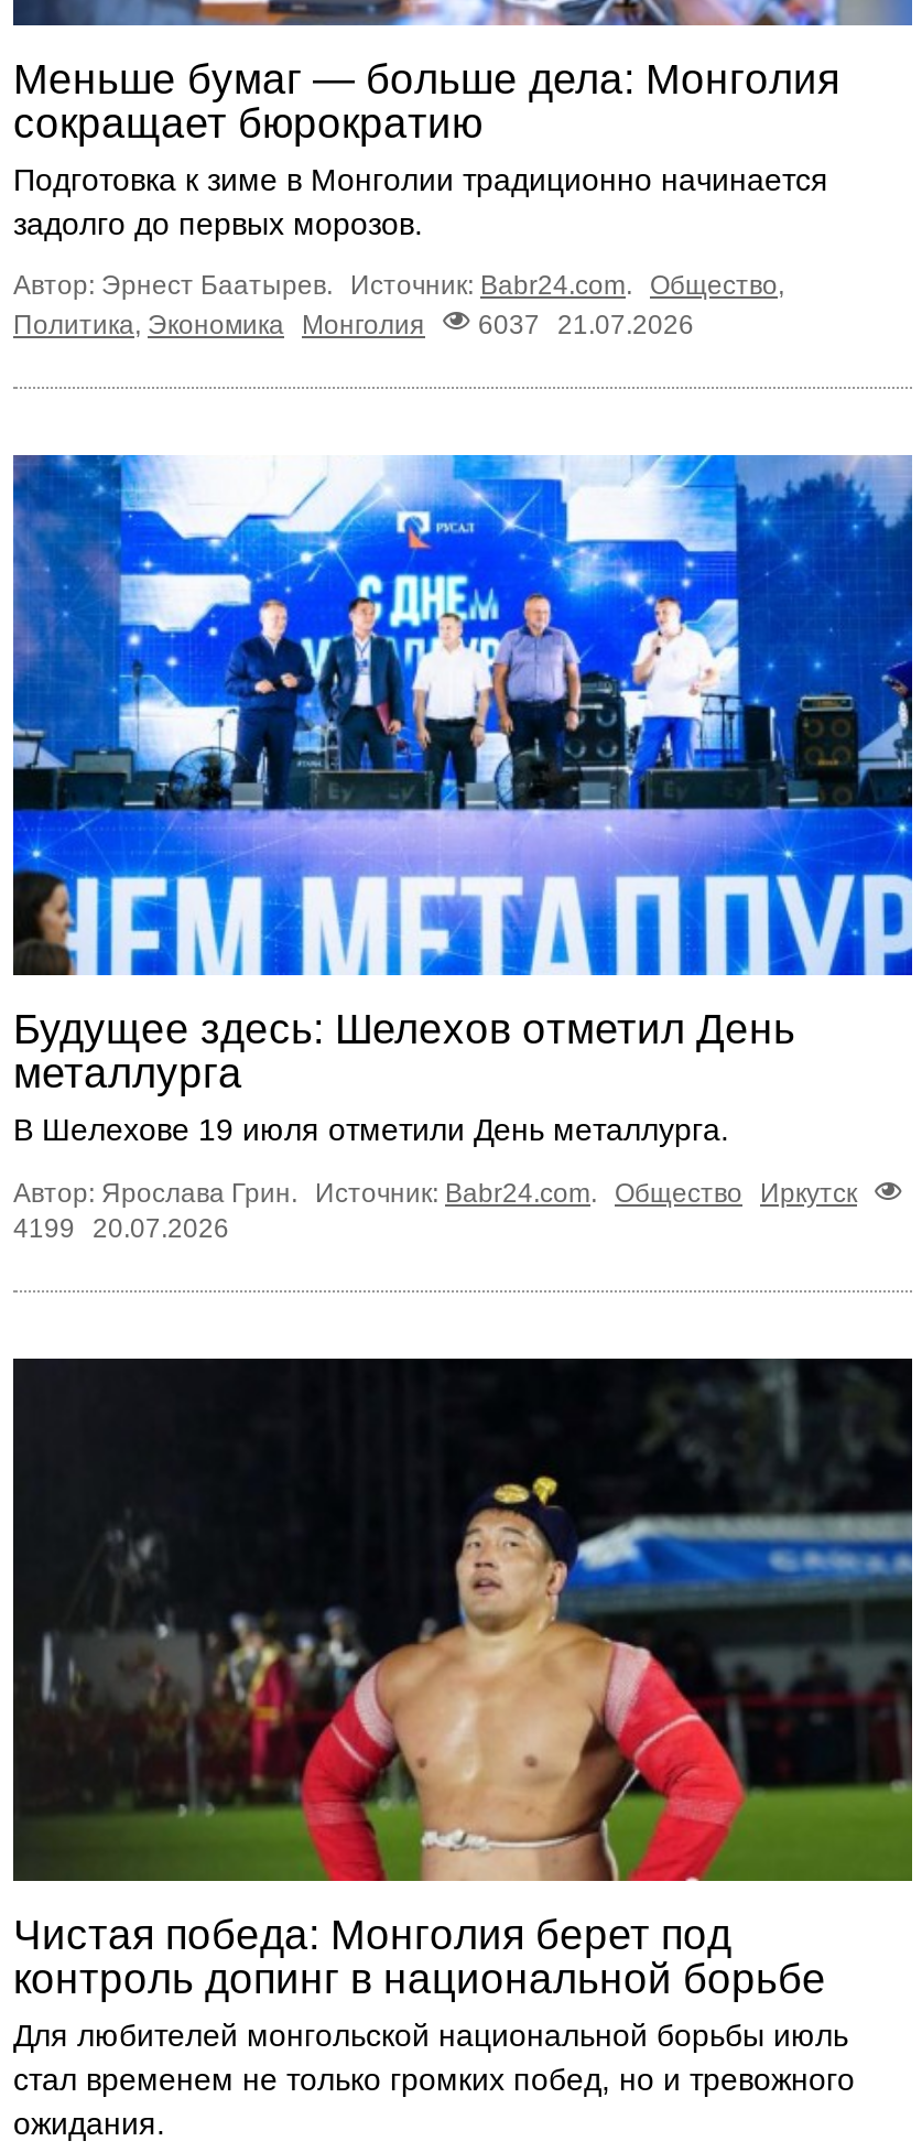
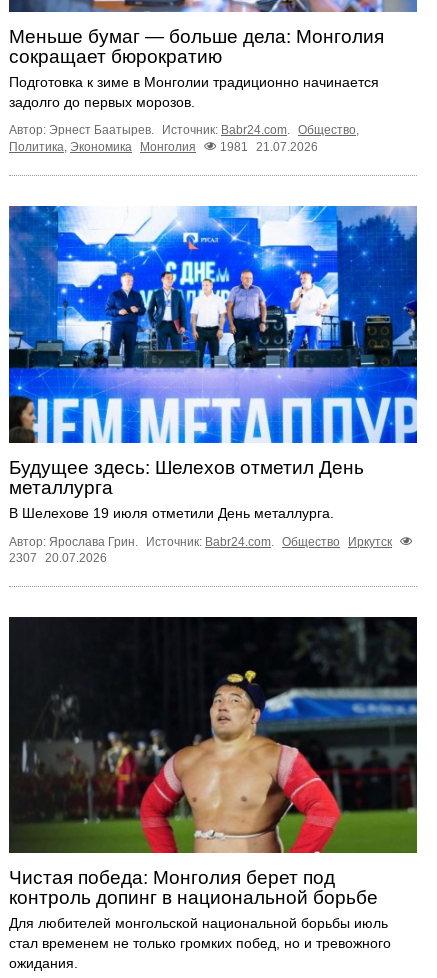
- Политика, Экономика Монголия 6037 21.07.2026
+ Политика, Экономика Монголия 1981 21.07.2026

- 4199 20.07.2026
+ 2307 20.07.2026
